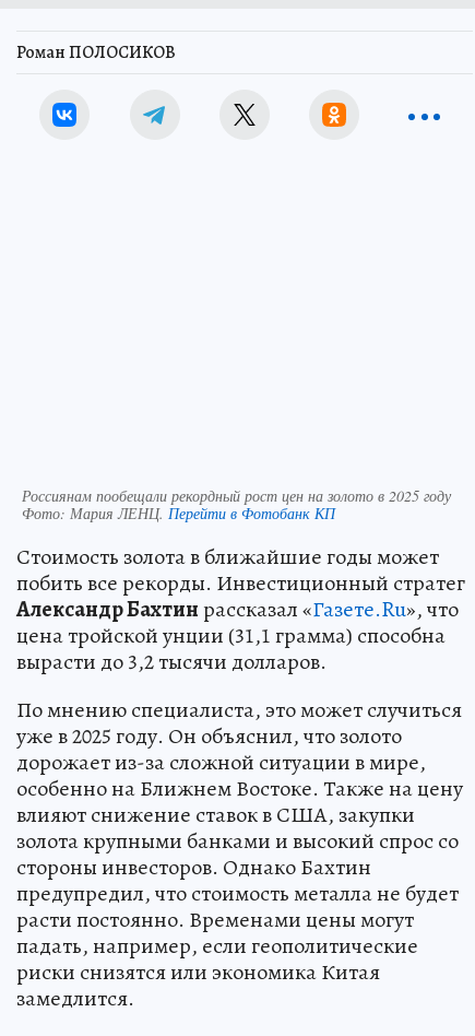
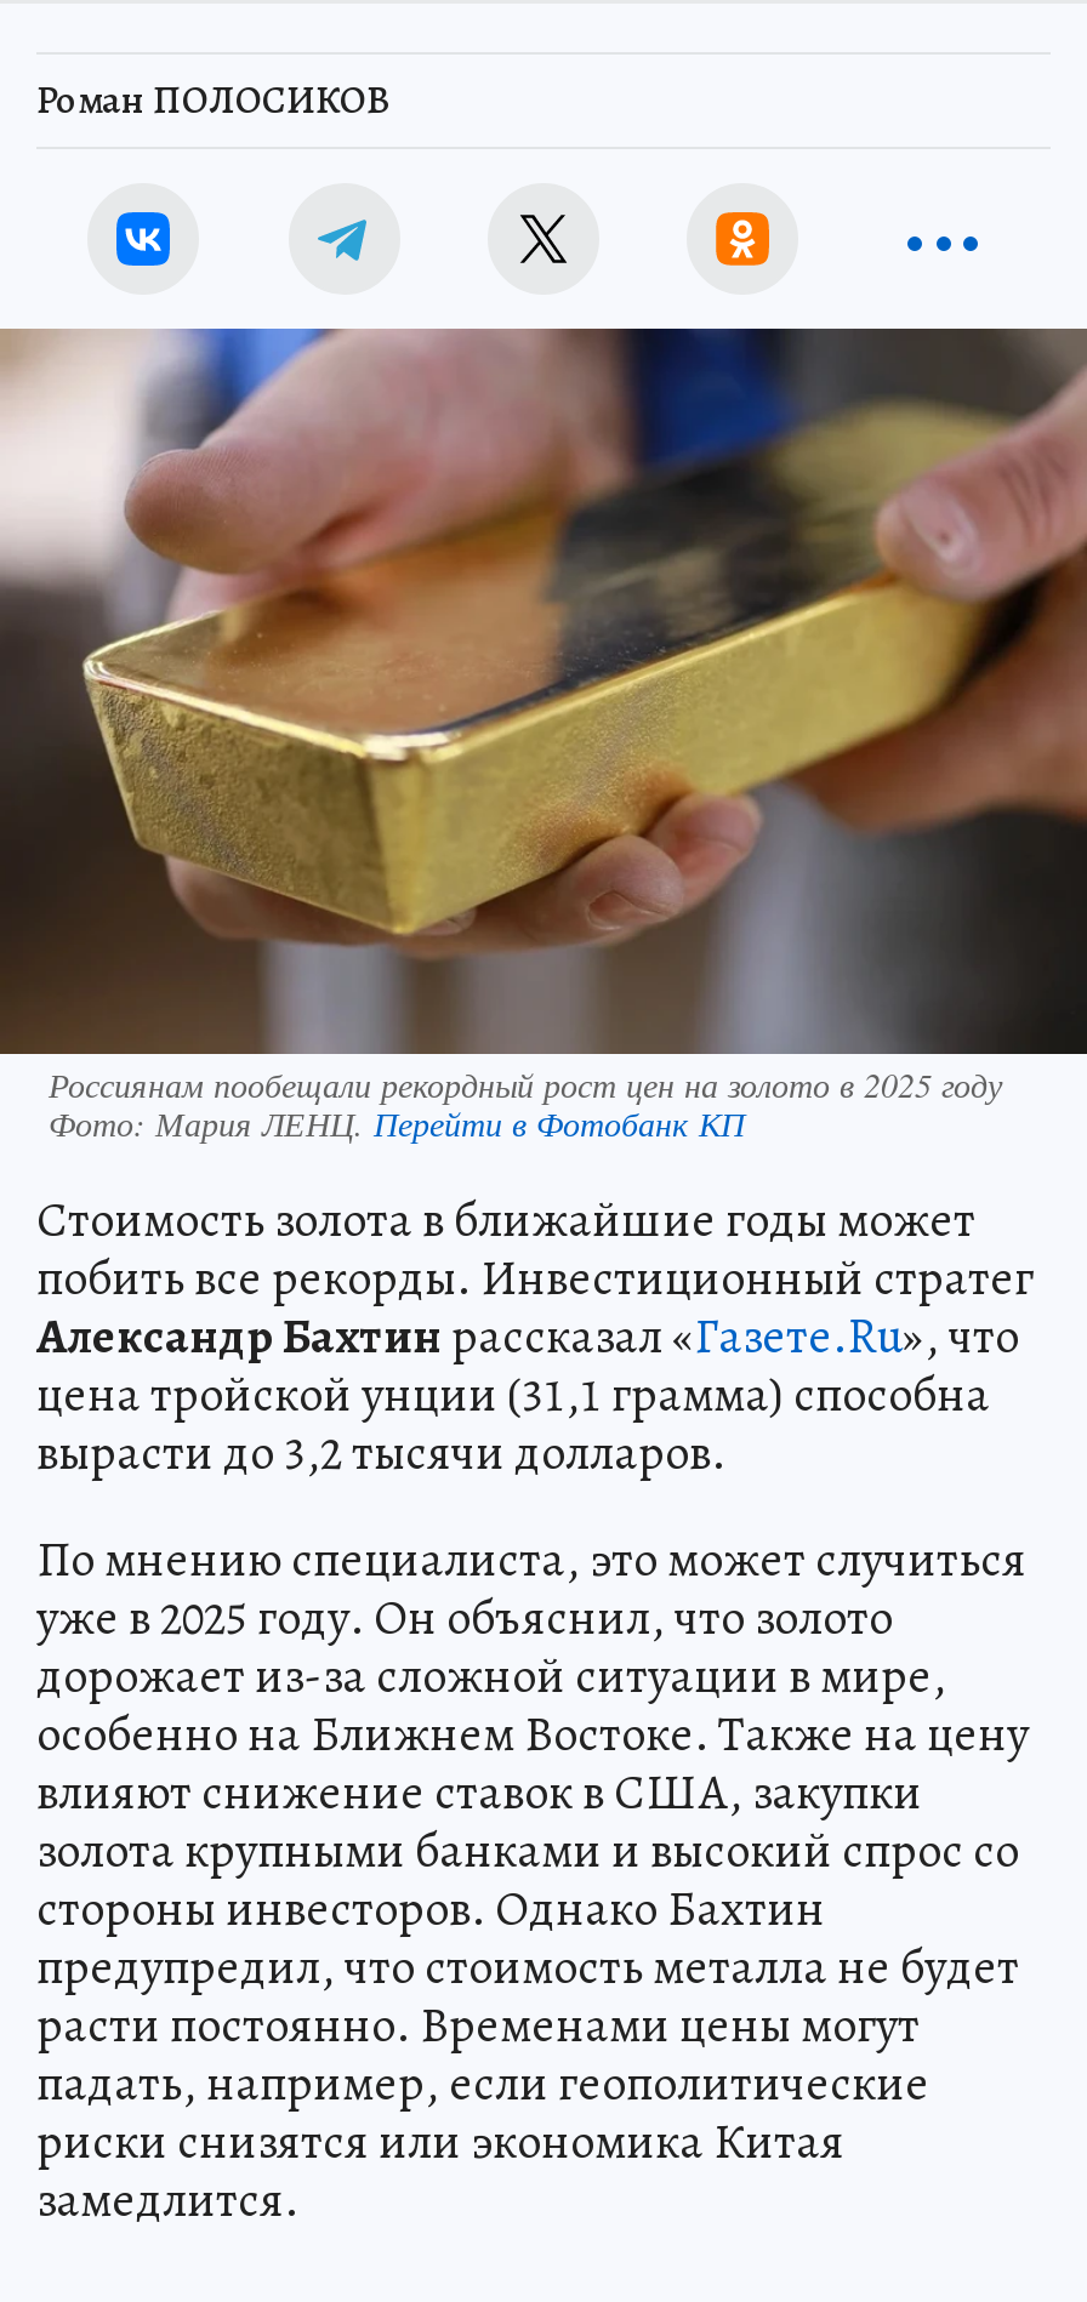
+ [image]
